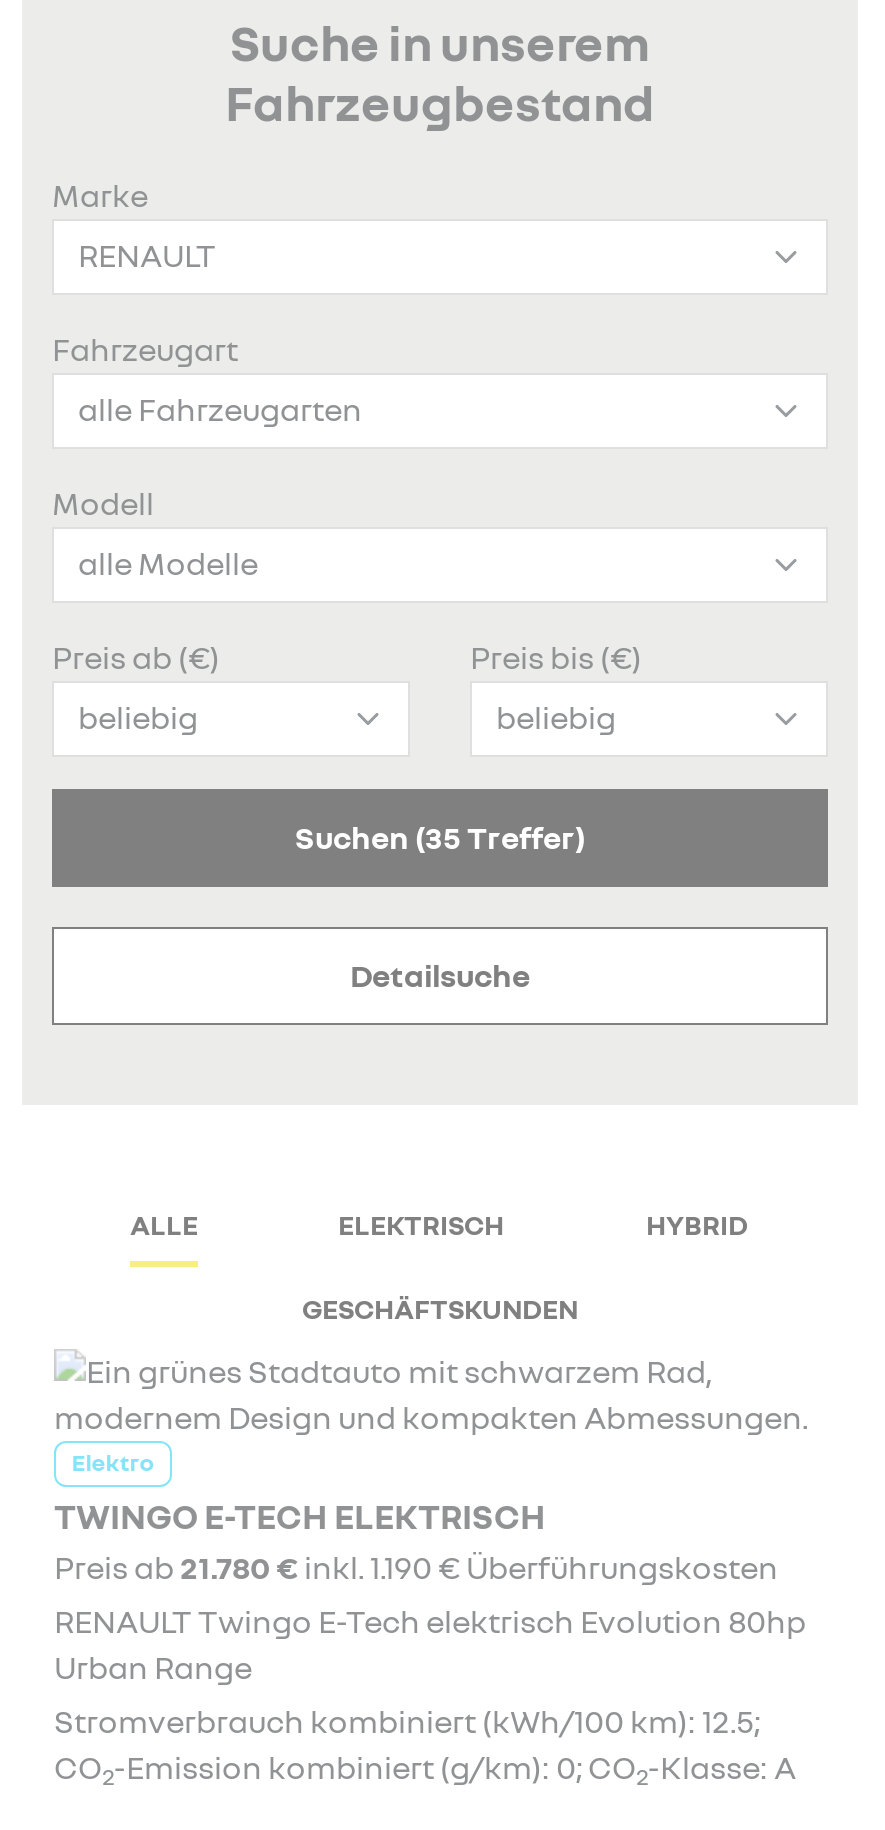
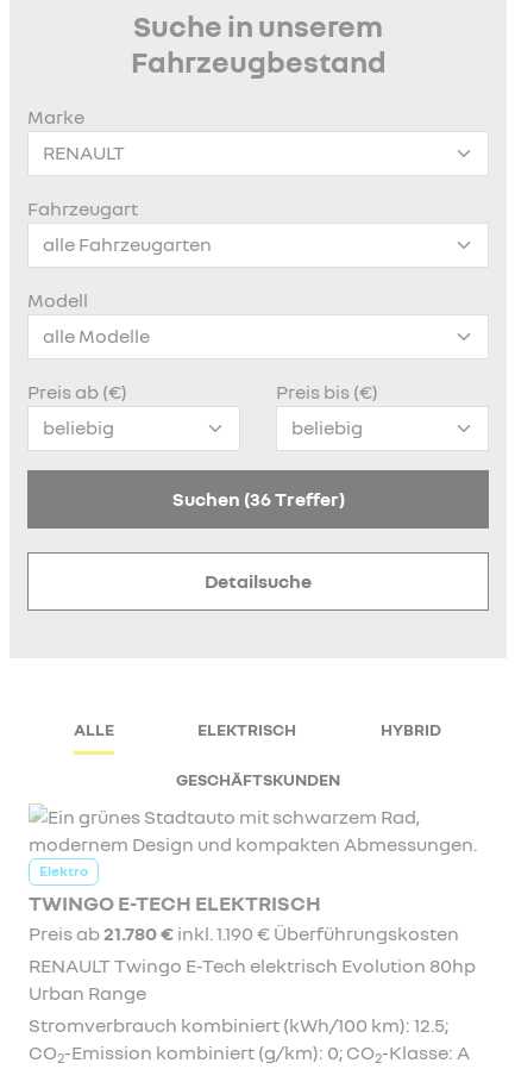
- Suchen (35 Treffer)
+ Suchen (36 Treffer)
